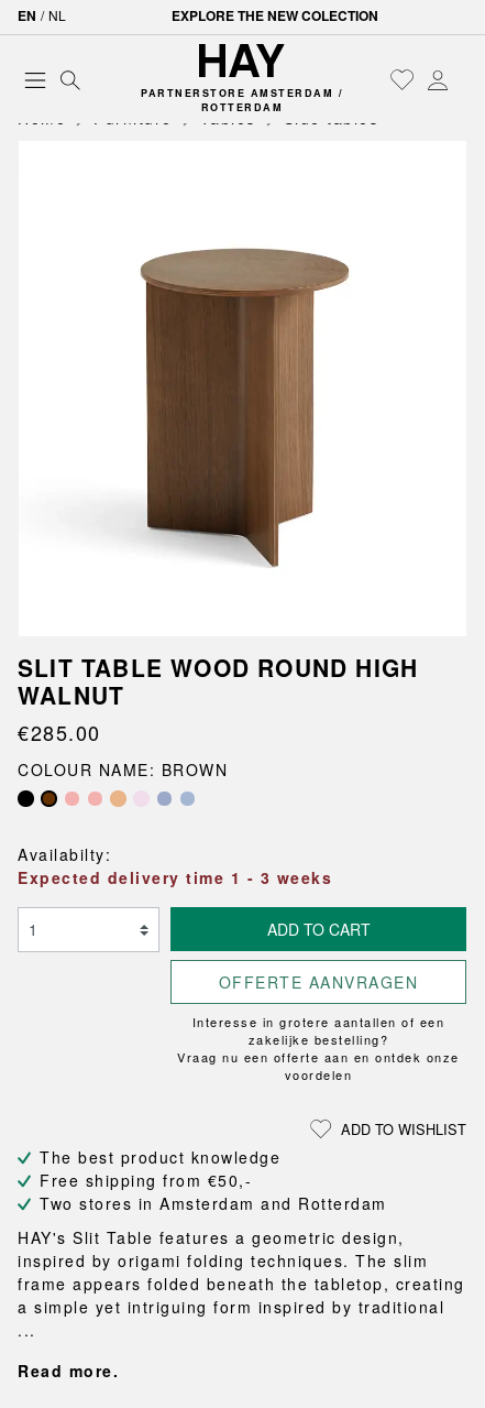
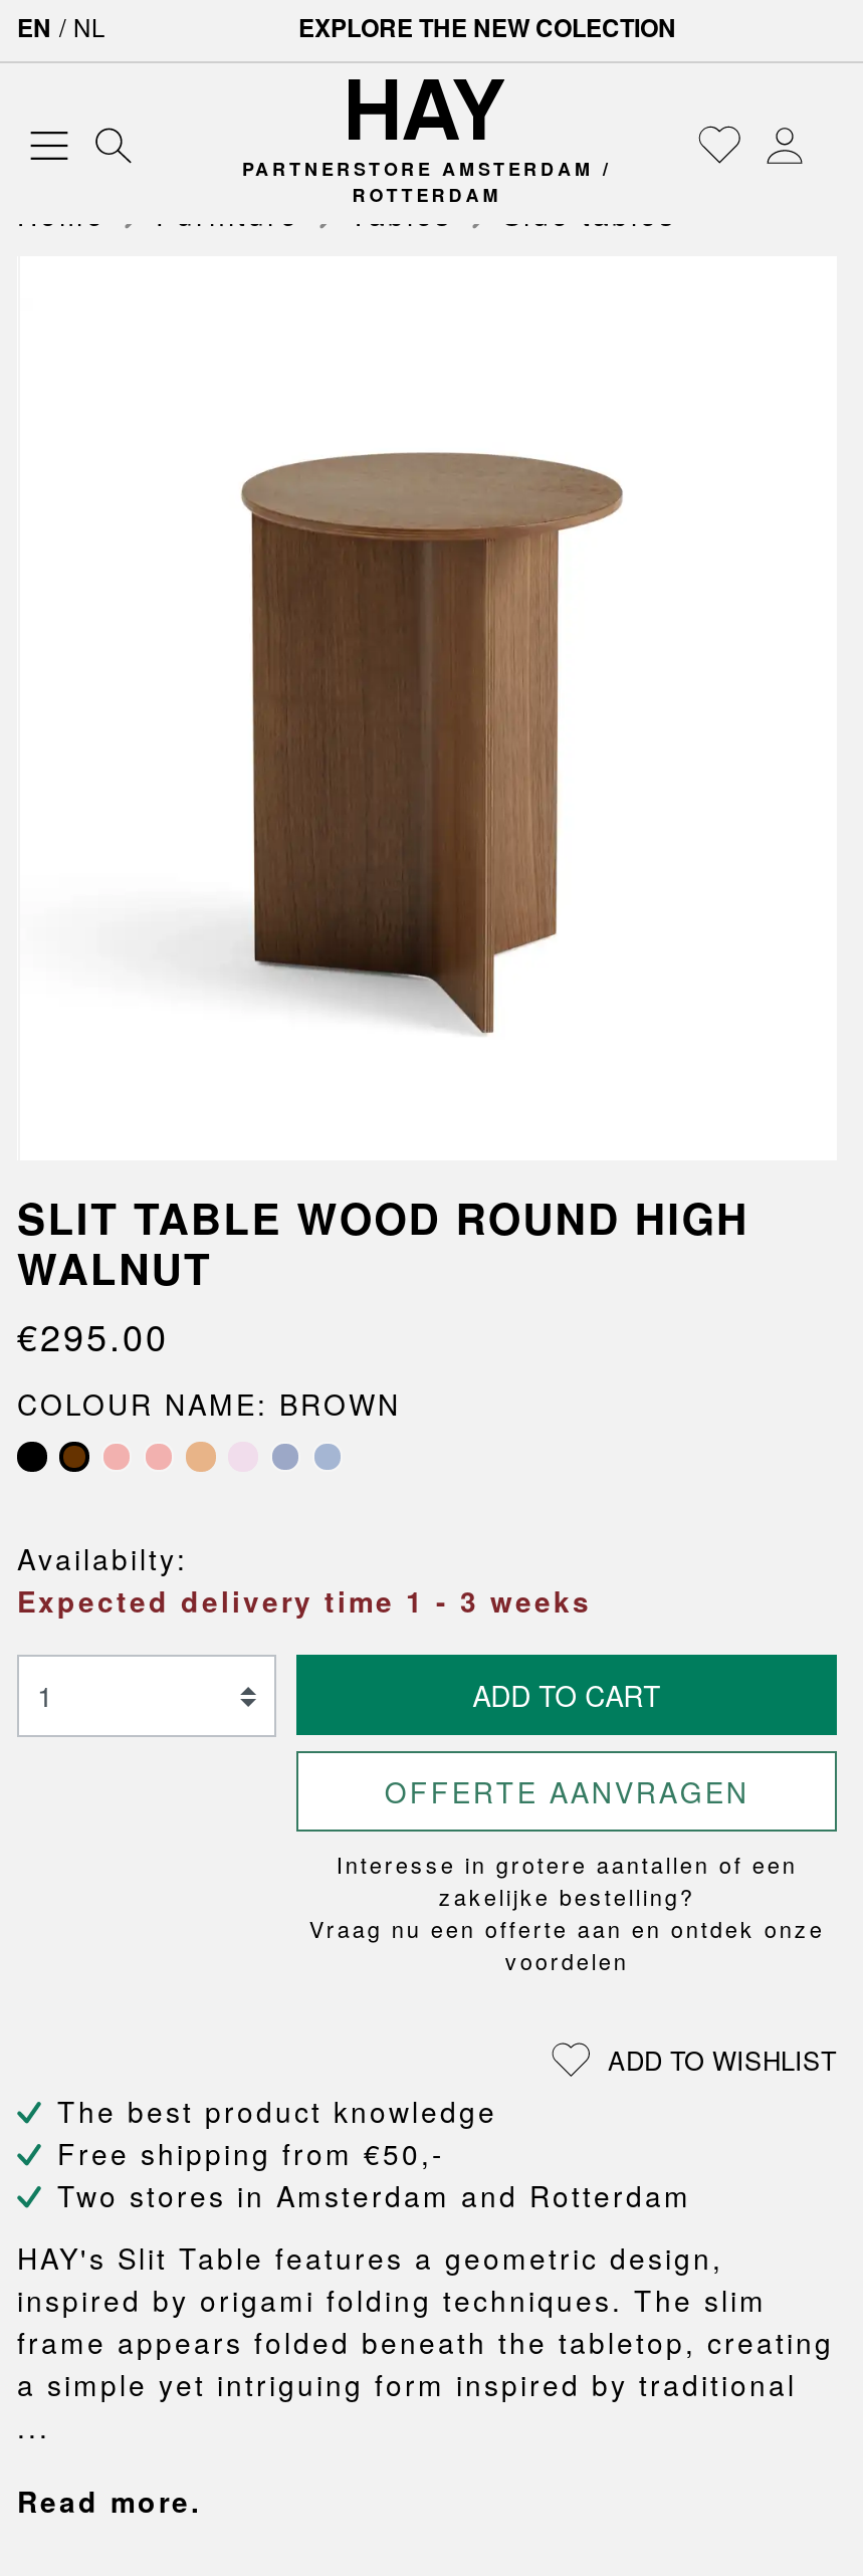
- €285.00
+ €295.00
